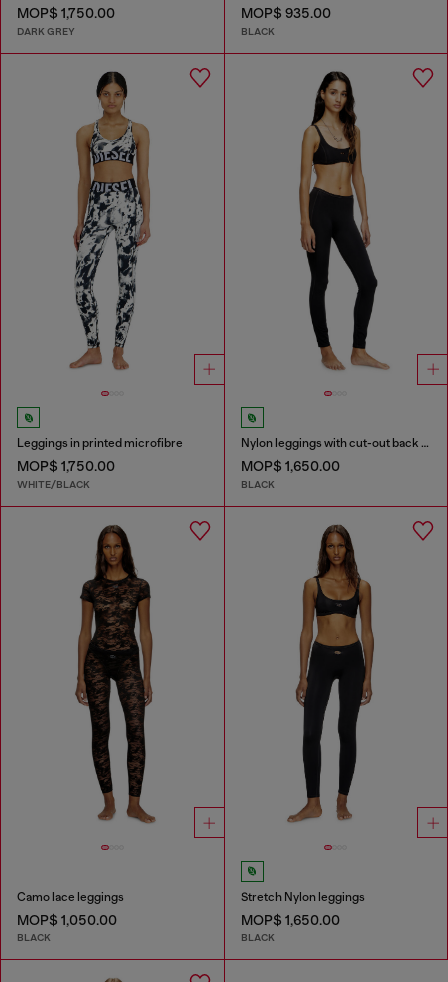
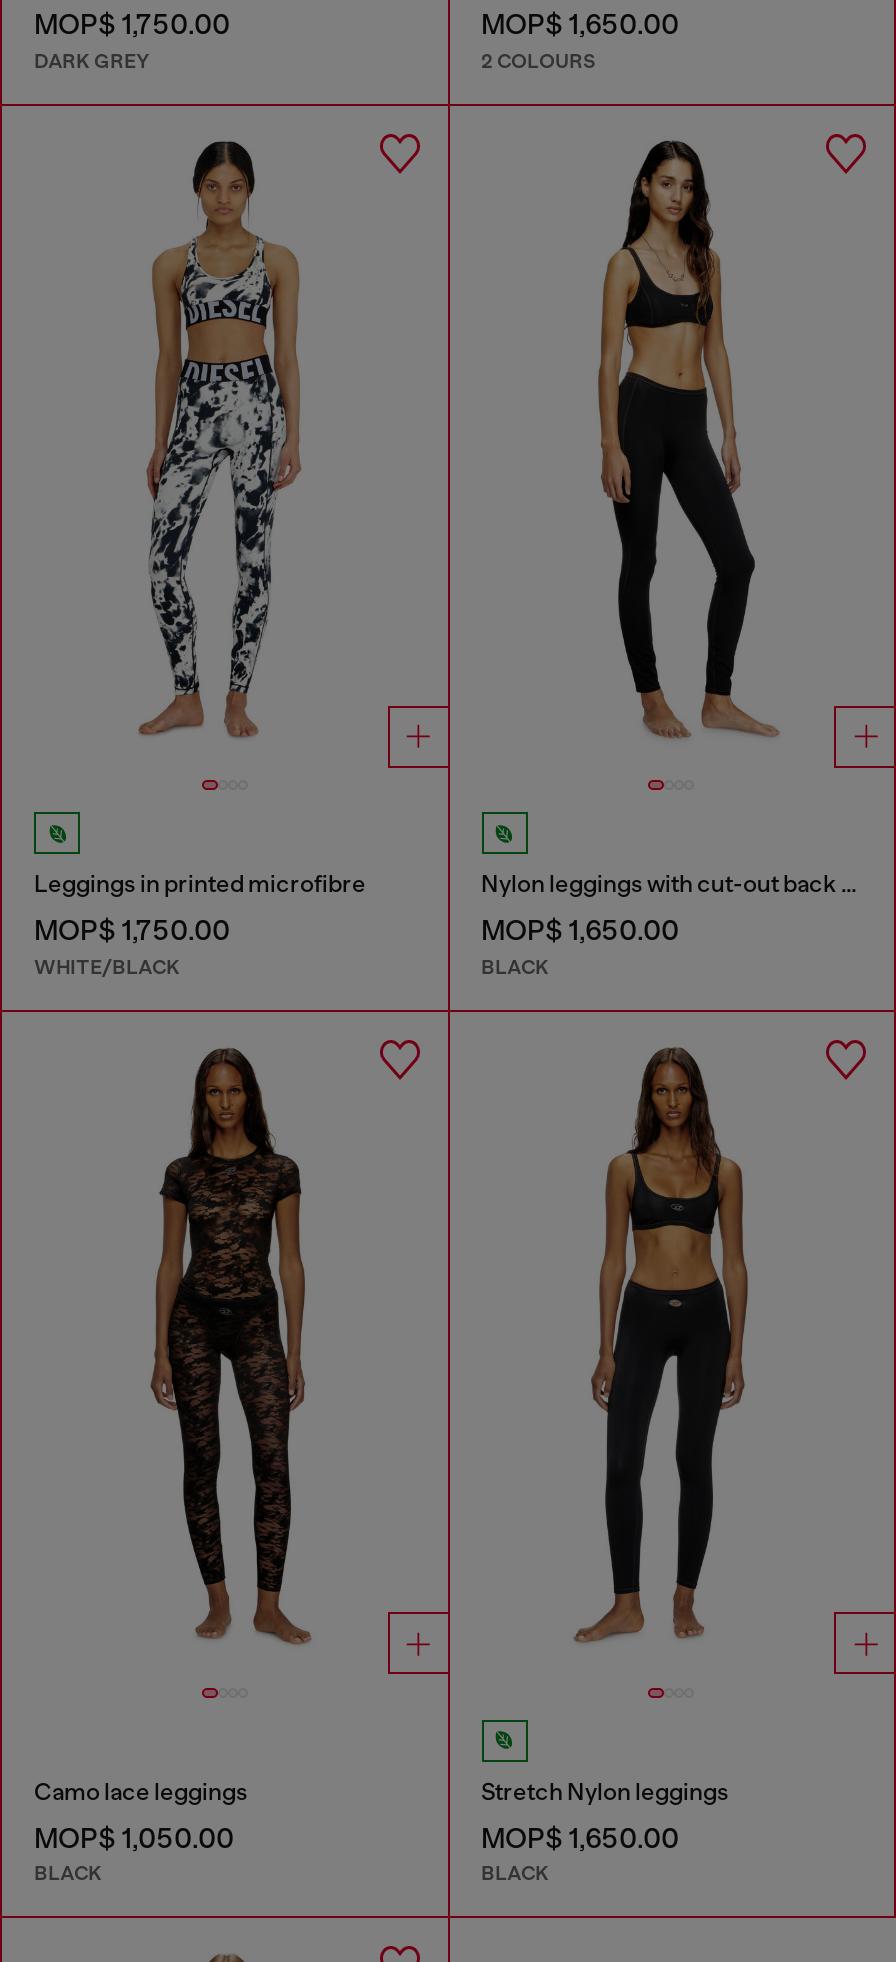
- MOP$ 935.00
- BLACK
+ MOP$ 1,650.00
+ 2 COLOURS
